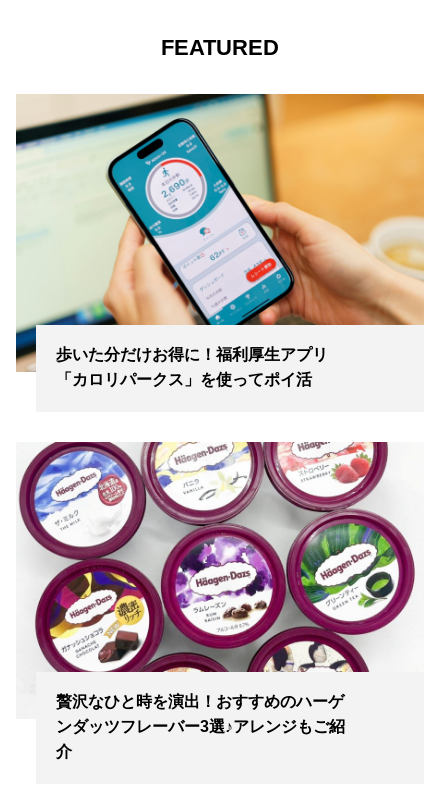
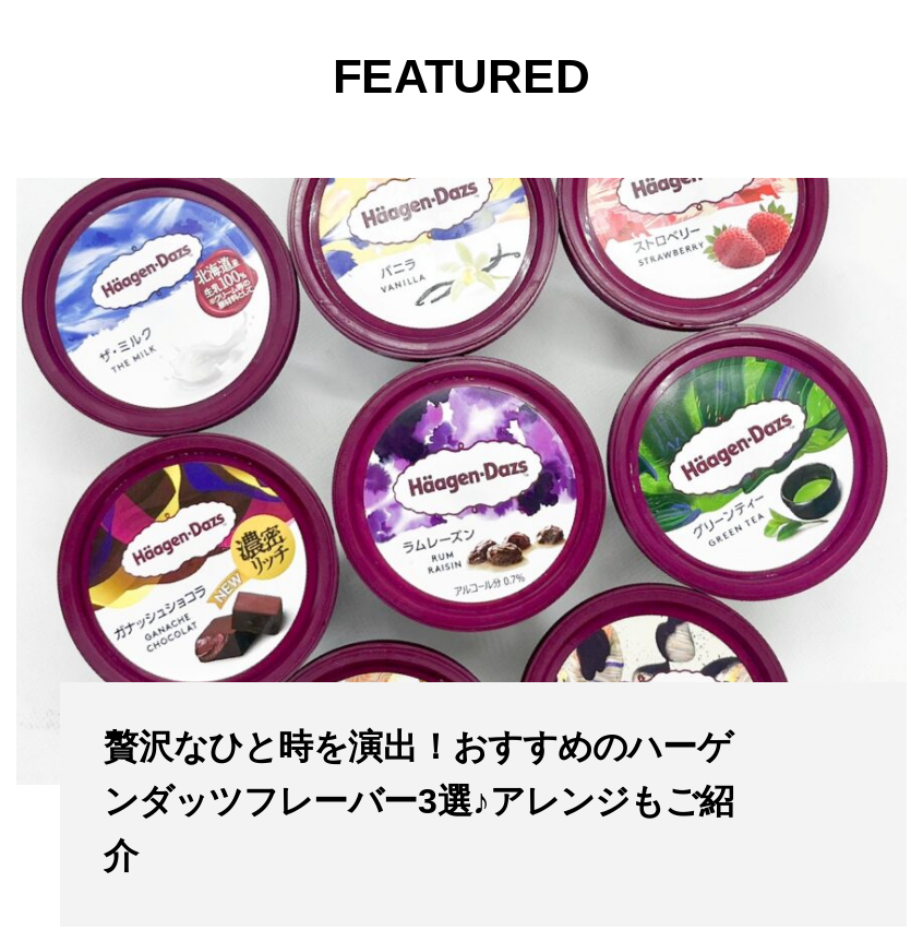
- [image]
- 歩いた分だけお得に！福利厚生アプリ
- 「カロリパークス」を使ってポイ活
